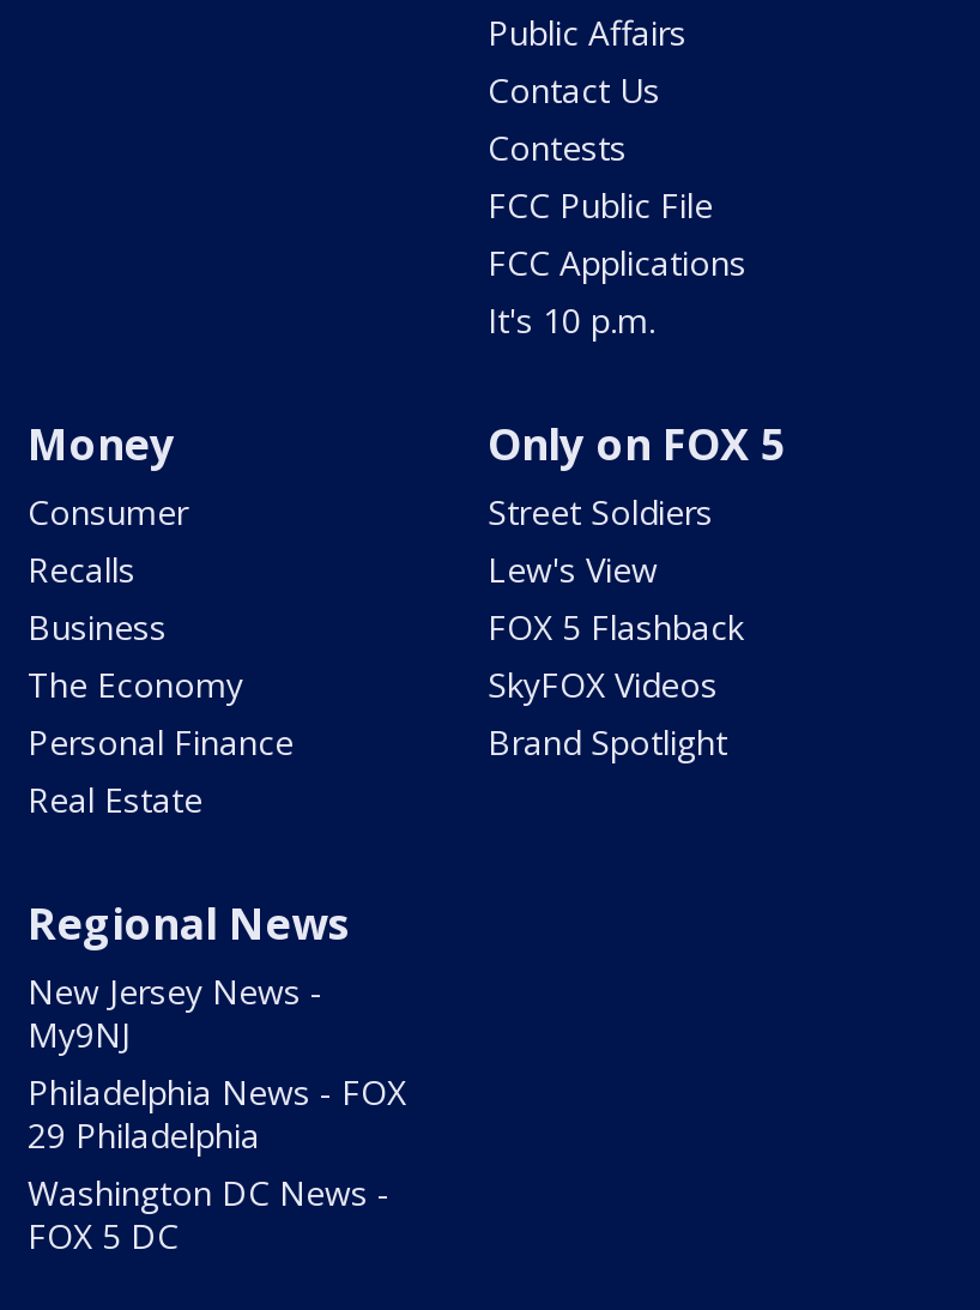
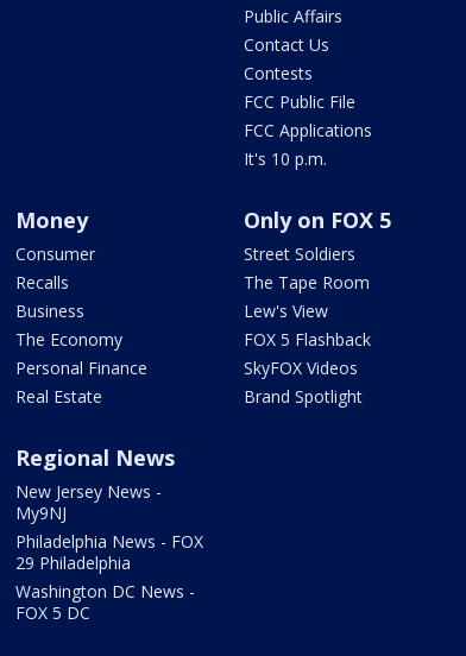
moved down: Lew's View | FOX 5 Flashback | SkyFOX Videos | Brand Spotlight

+ The Tape Room
